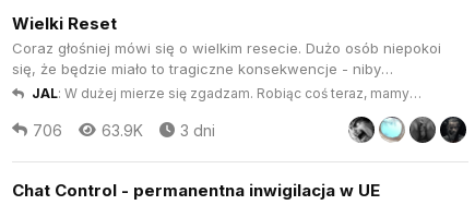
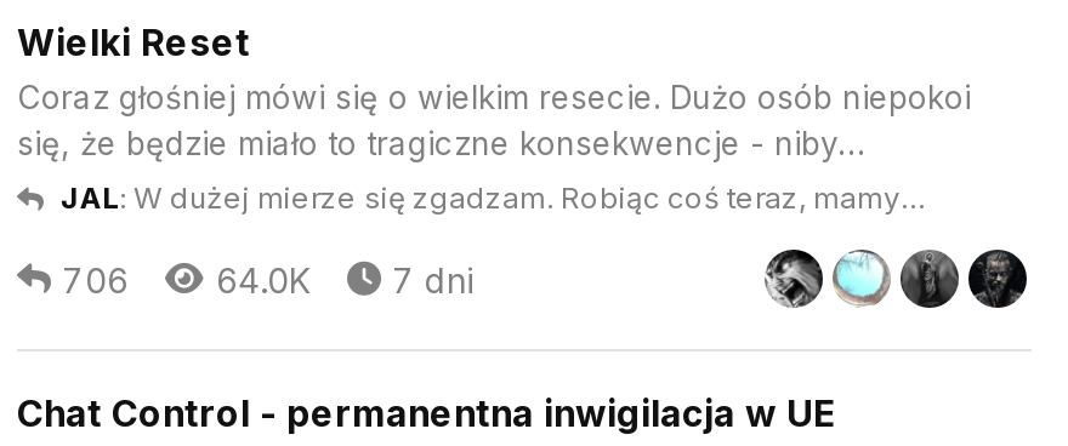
- 63.9K
- 3 dni
+ 64.0K
+ 7 dni
